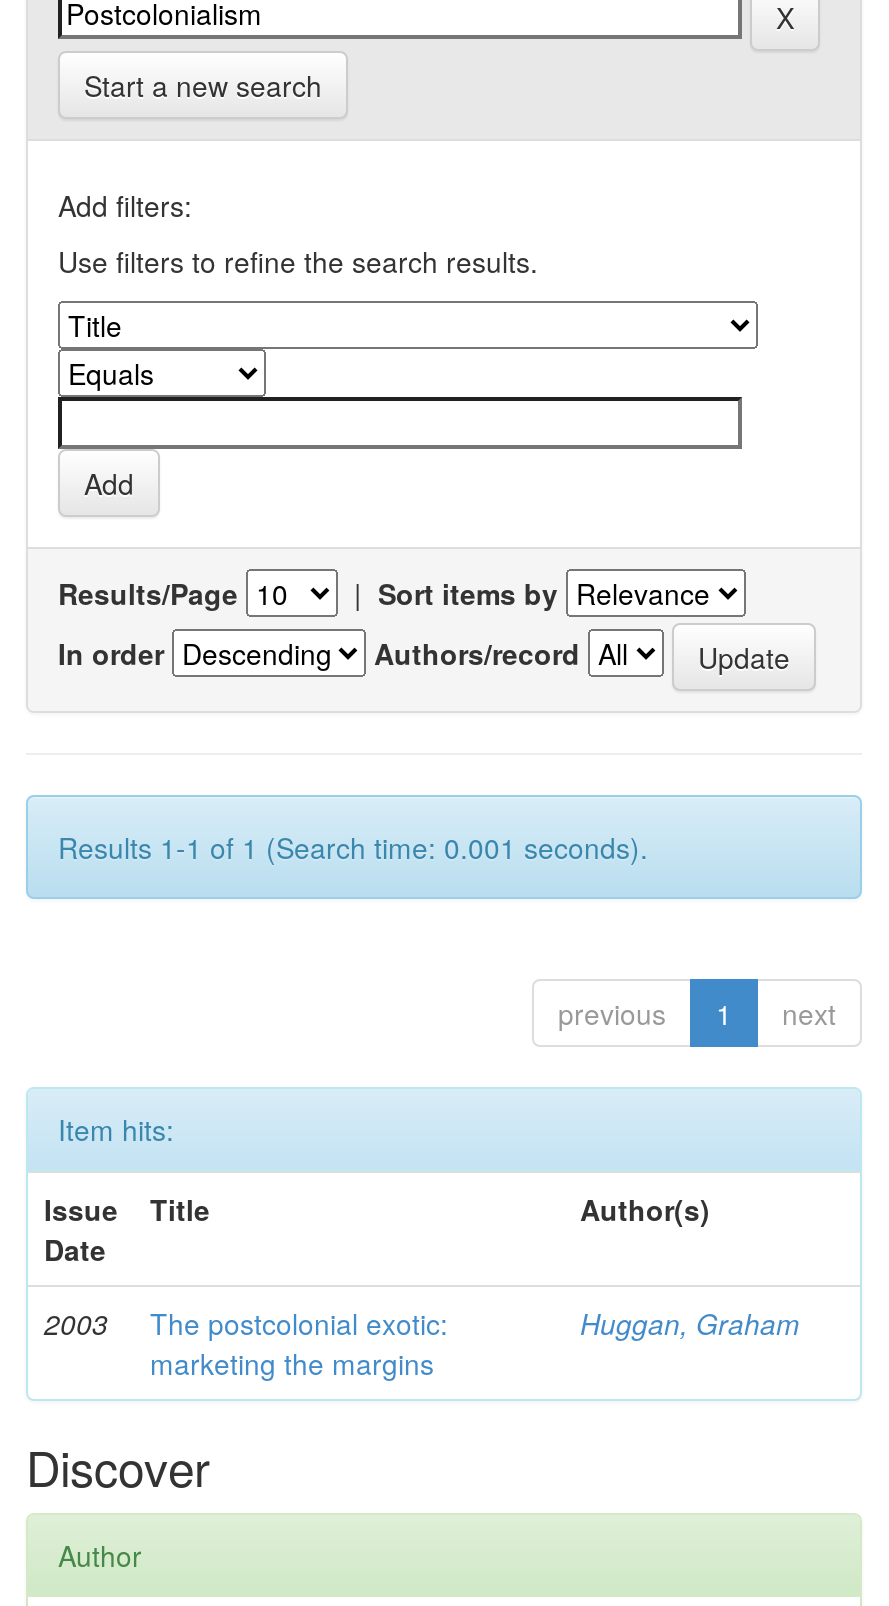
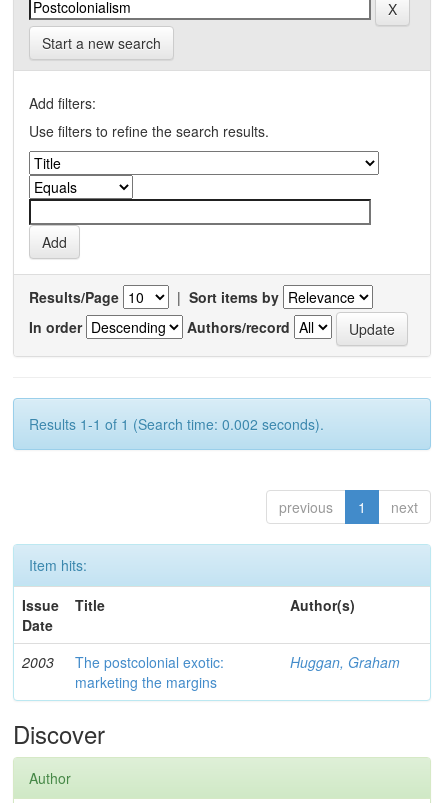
- Results 1-1 of 1 (Search time: 0.001 seconds).
+ Results 1-1 of 1 (Search time: 0.002 seconds).
